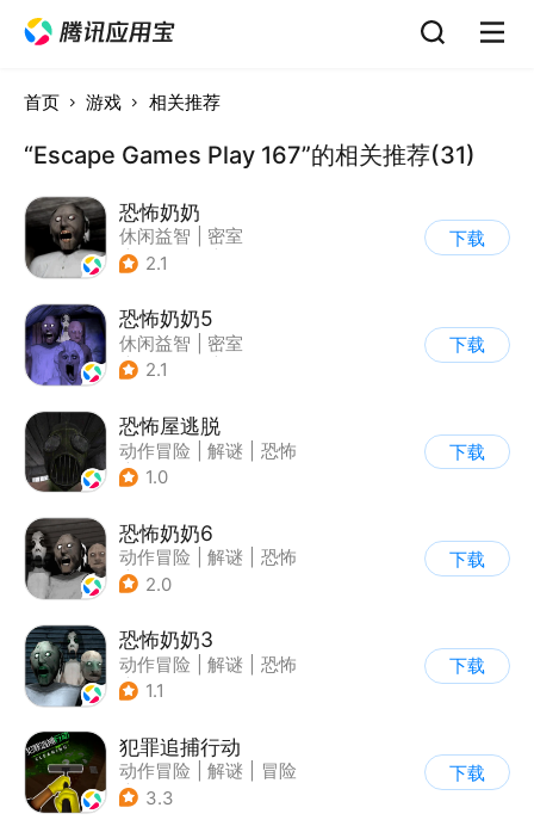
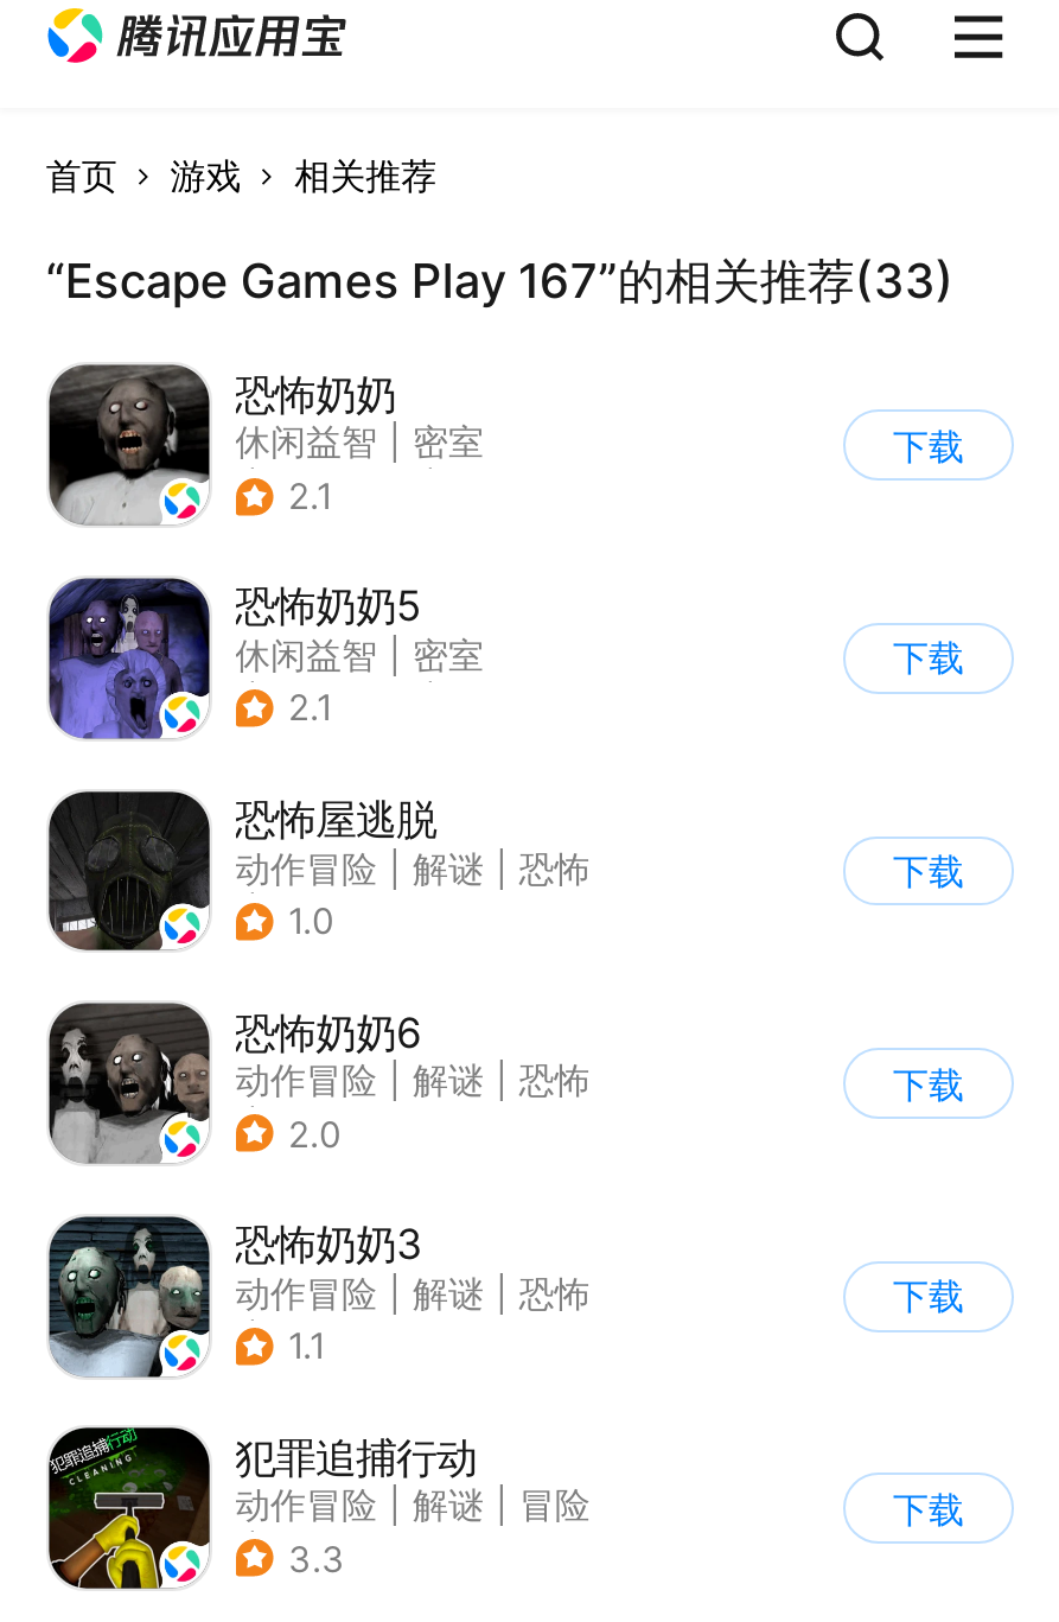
- “Escape Games Play 167”的相关推荐(31)
+ “Escape Games Play 167”的相关推荐(33)
